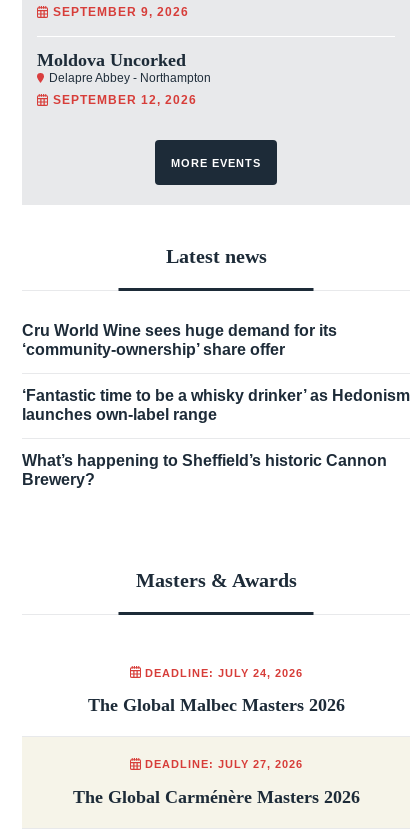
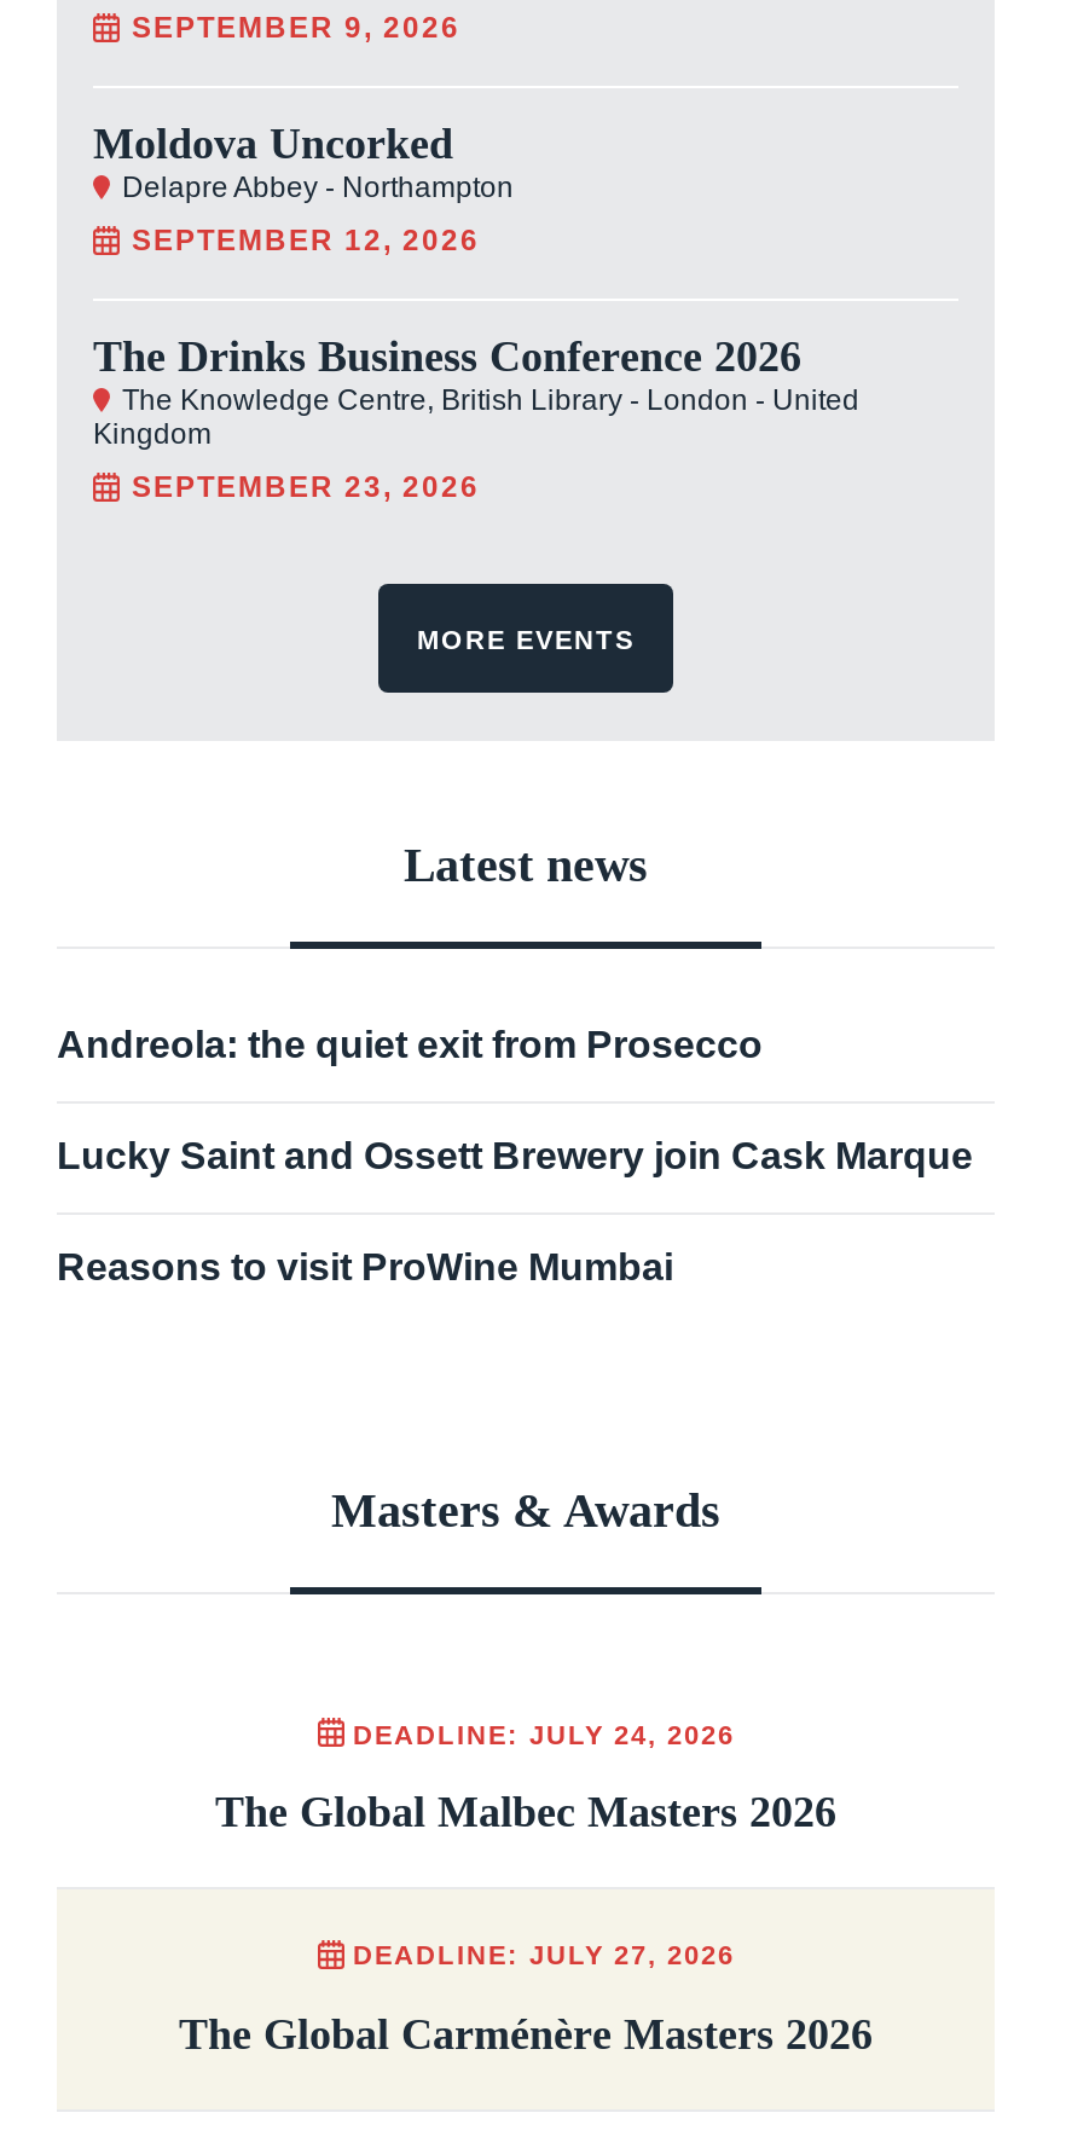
+ The Drinks Business Conference 2026
+ The Knowledge Centre, British Library - London - United
+ Kingdom
+ SEPTEMBER 23, 2026

moved down: MORE EVENTS | Latest news

- Cru World Wine sees huge demand for its
- ‘community-ownership’ share offer
+ Andreola: the quiet exit from Prosecco

- ‘Fantastic time to be a whisky drinker’ as Hedonism
- launches own-label range
+ Lucky Saint and Ossett Brewery join Cask Marque

- What’s happening to Sheffield’s historic Cannon
- Brewery?
+ Reasons to visit ProWine Mumbai
